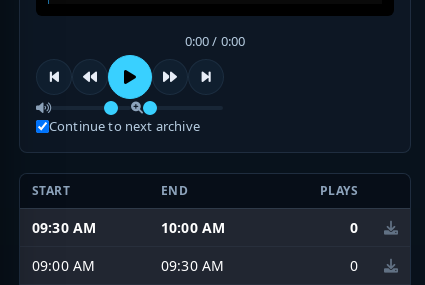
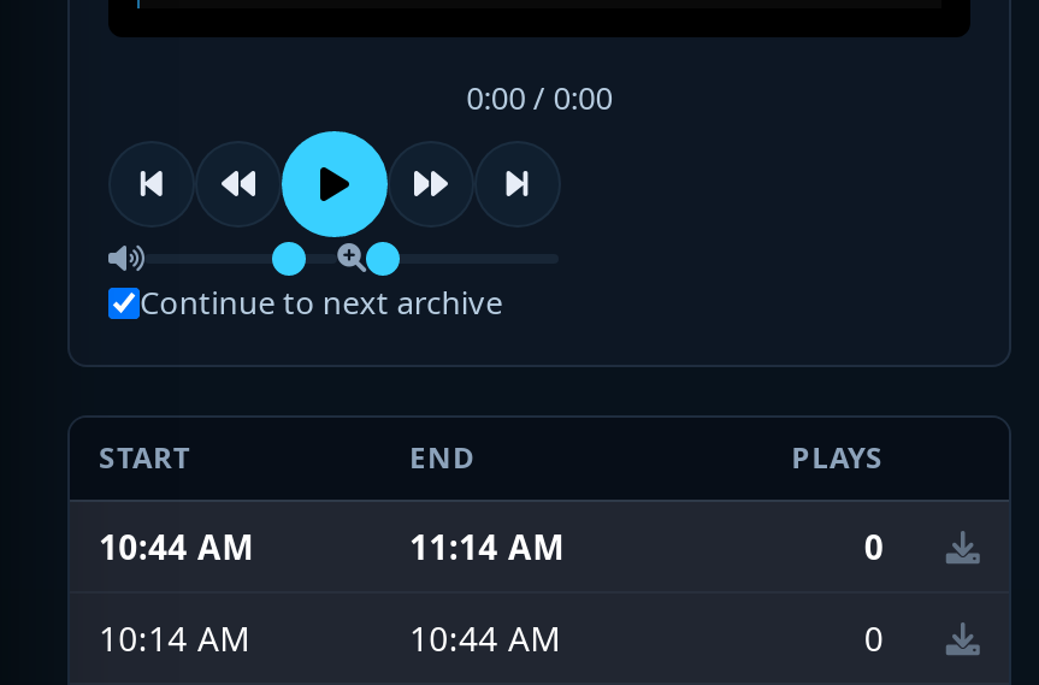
- 09:30 AM
+ 10:44 AM

- 10:00 AM
+ 11:14 AM

- 09:00 AM
+ 10:14 AM

- 09:30 AM
+ 10:44 AM
